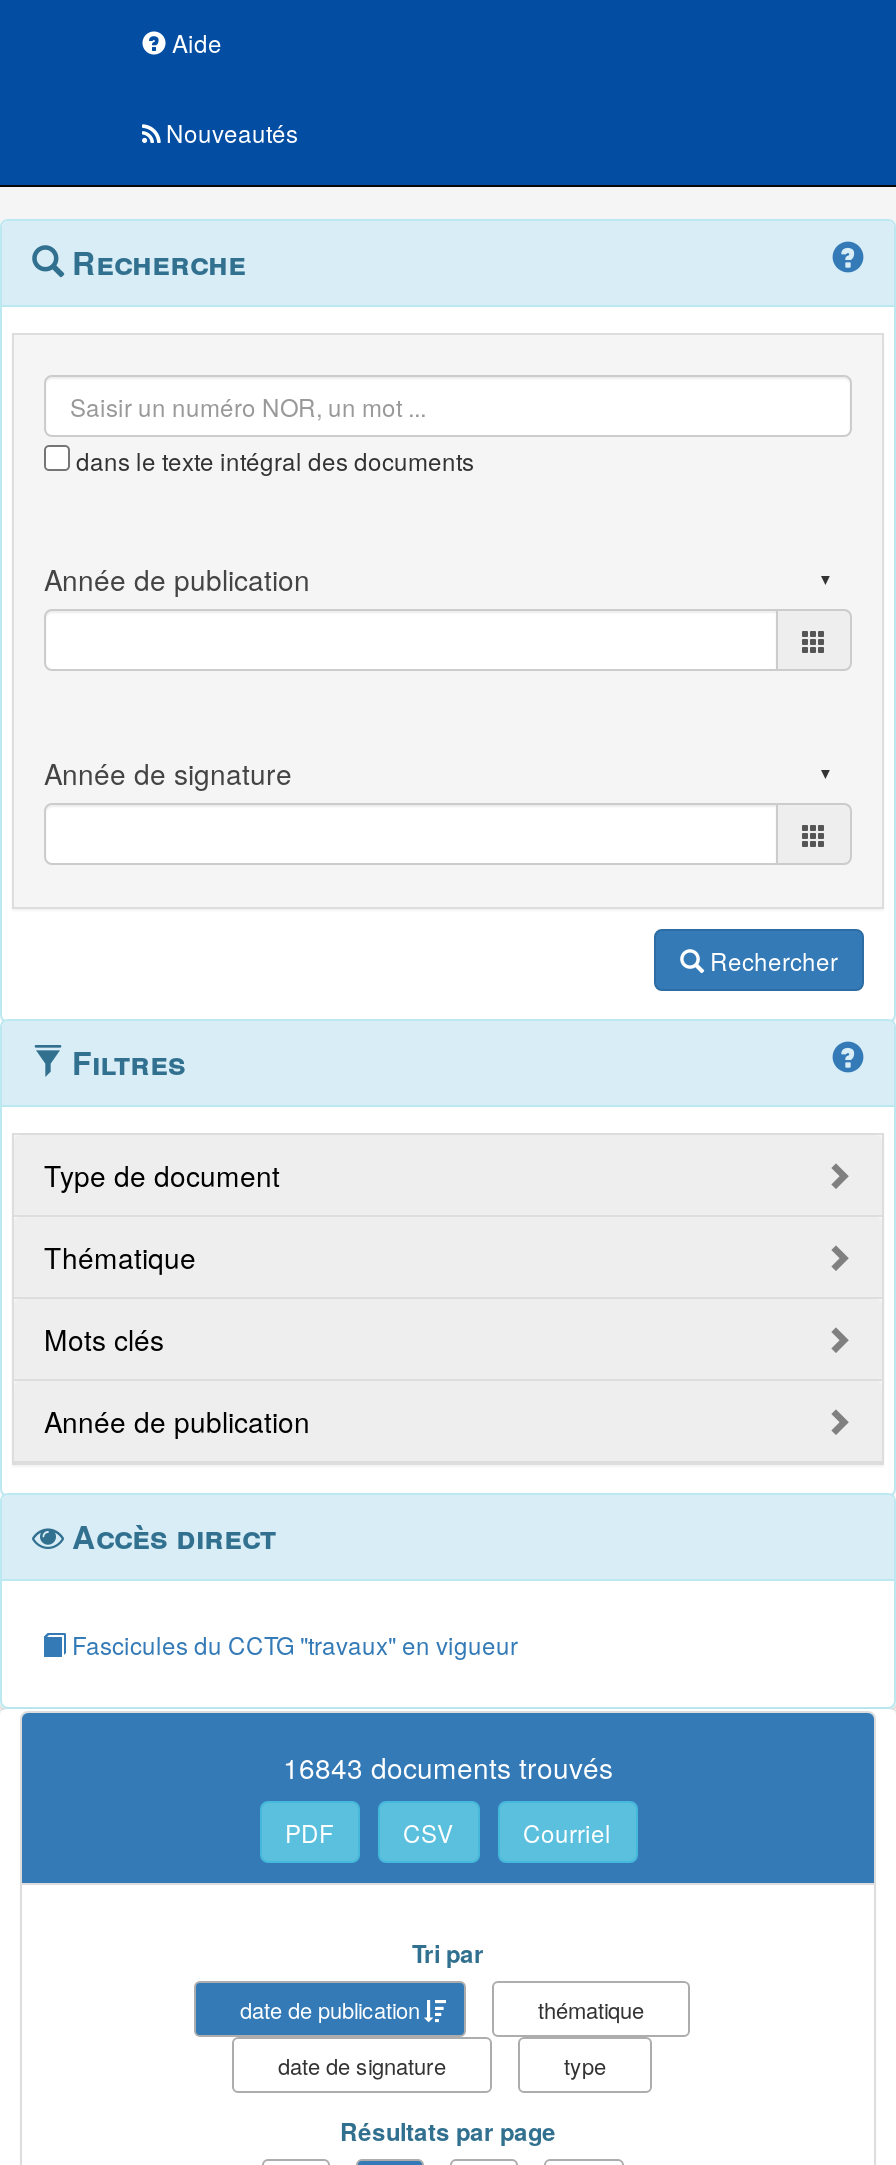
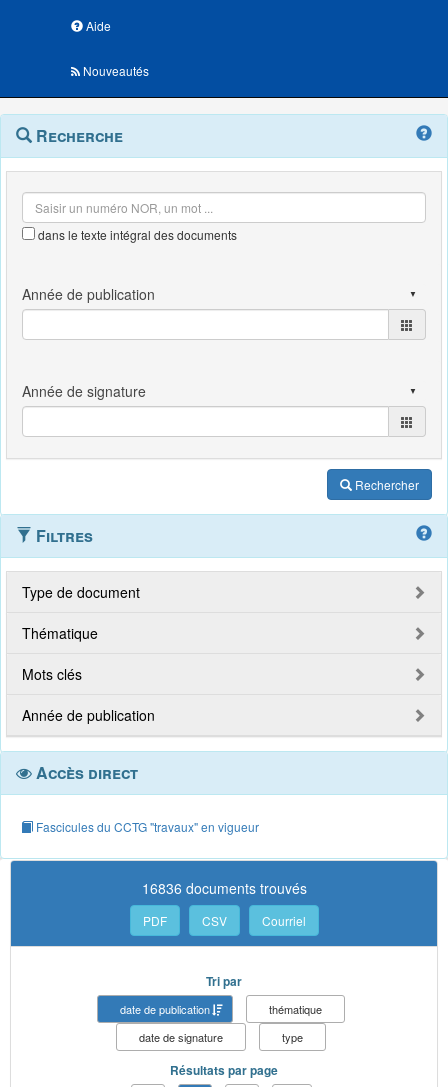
- 16843 documents trouvés
+ 16836 documents trouvés
